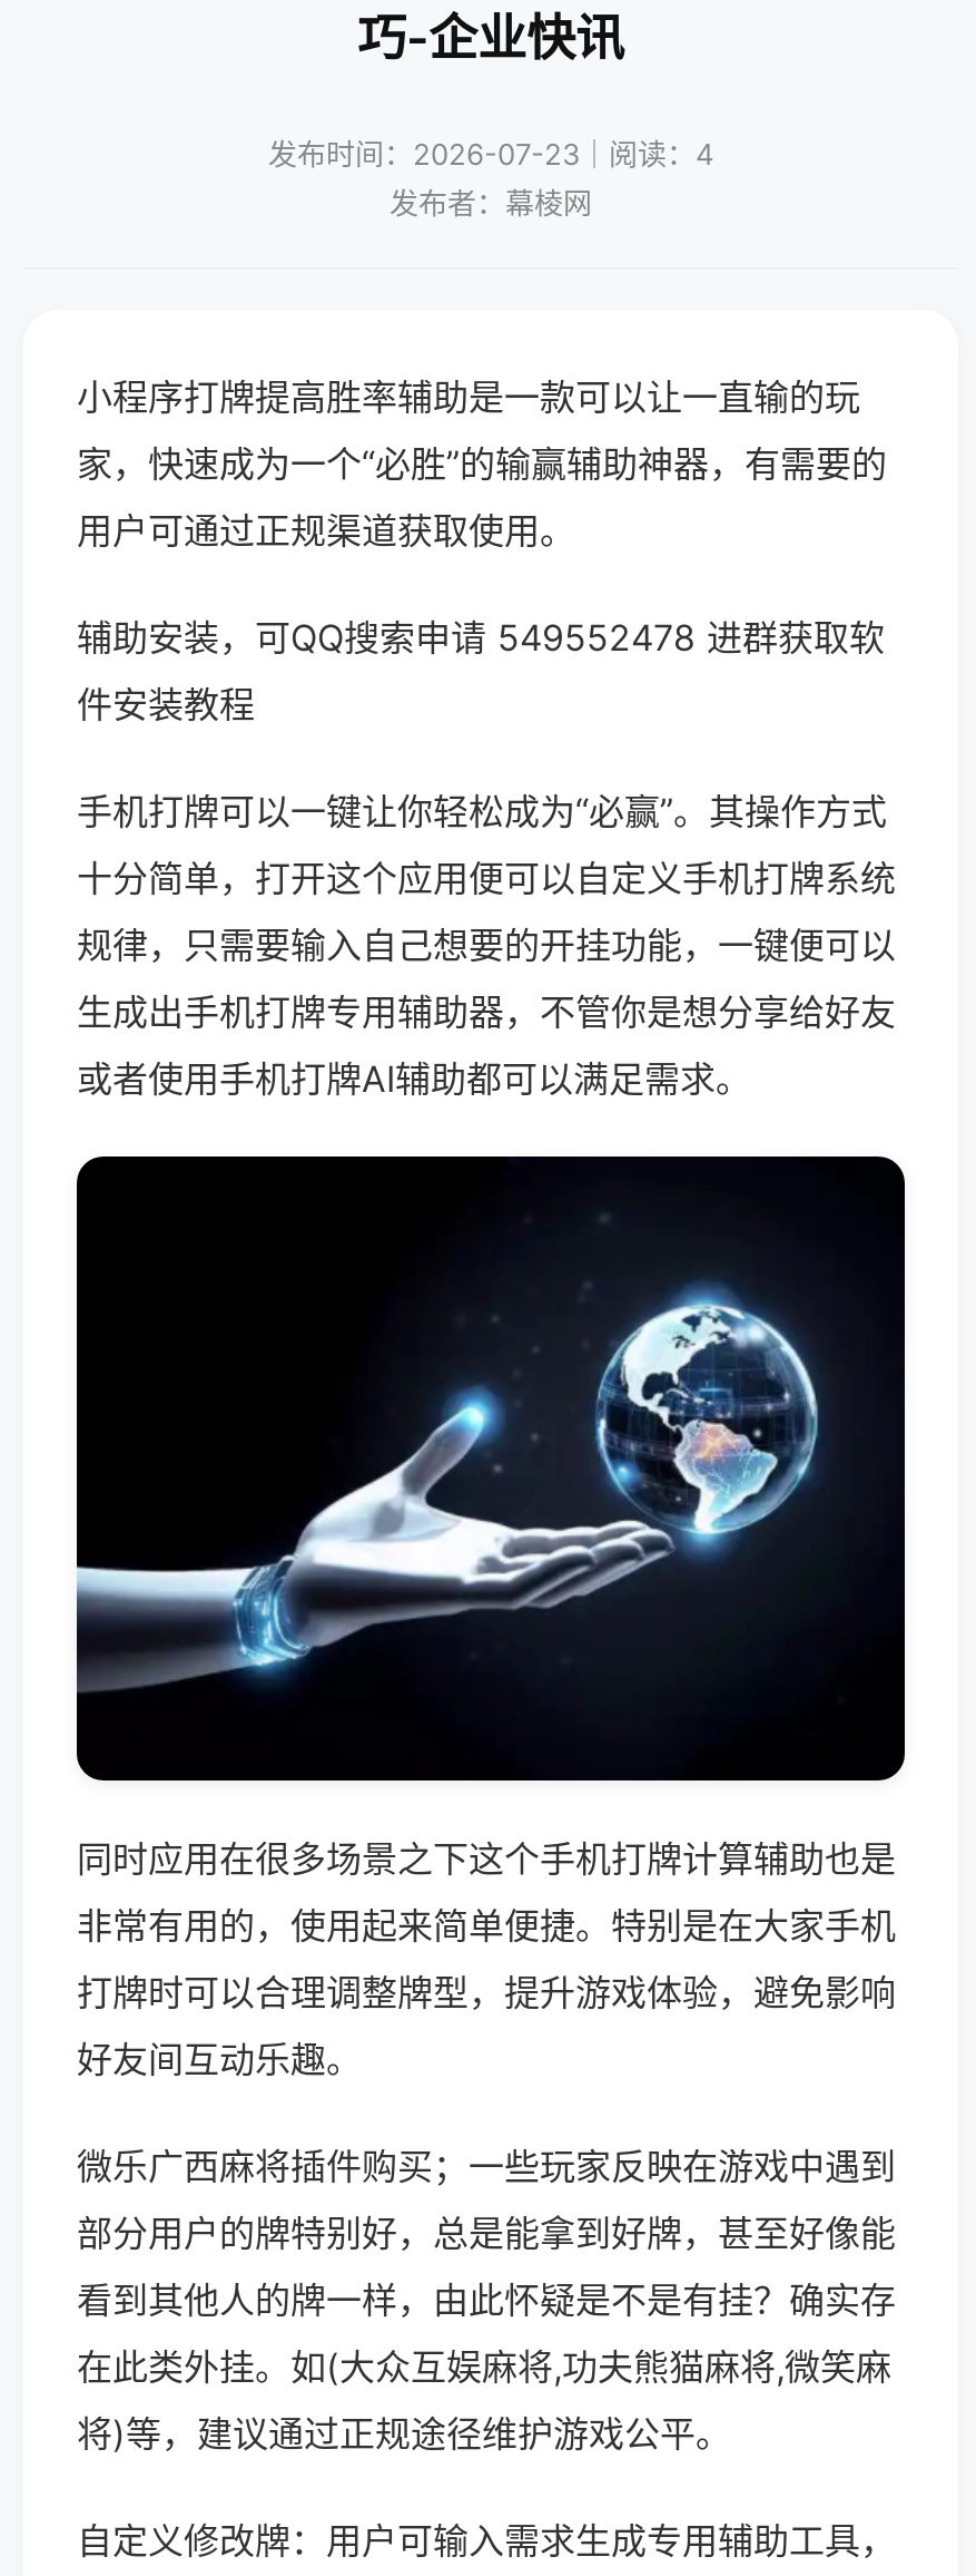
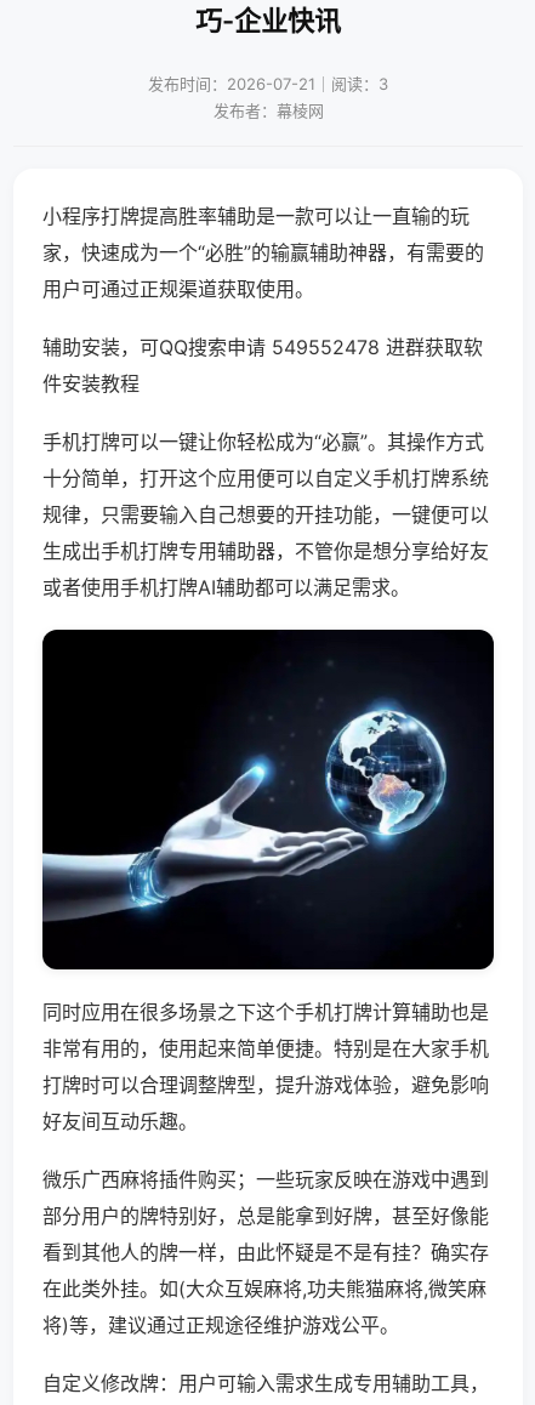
- 发布时间：2026-07-23｜阅读：4
+ 发布时间：2026-07-21｜阅读：3
